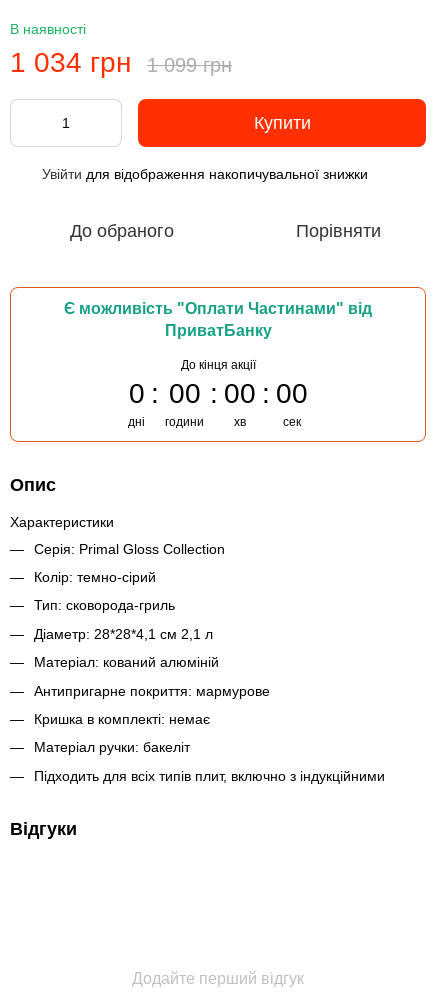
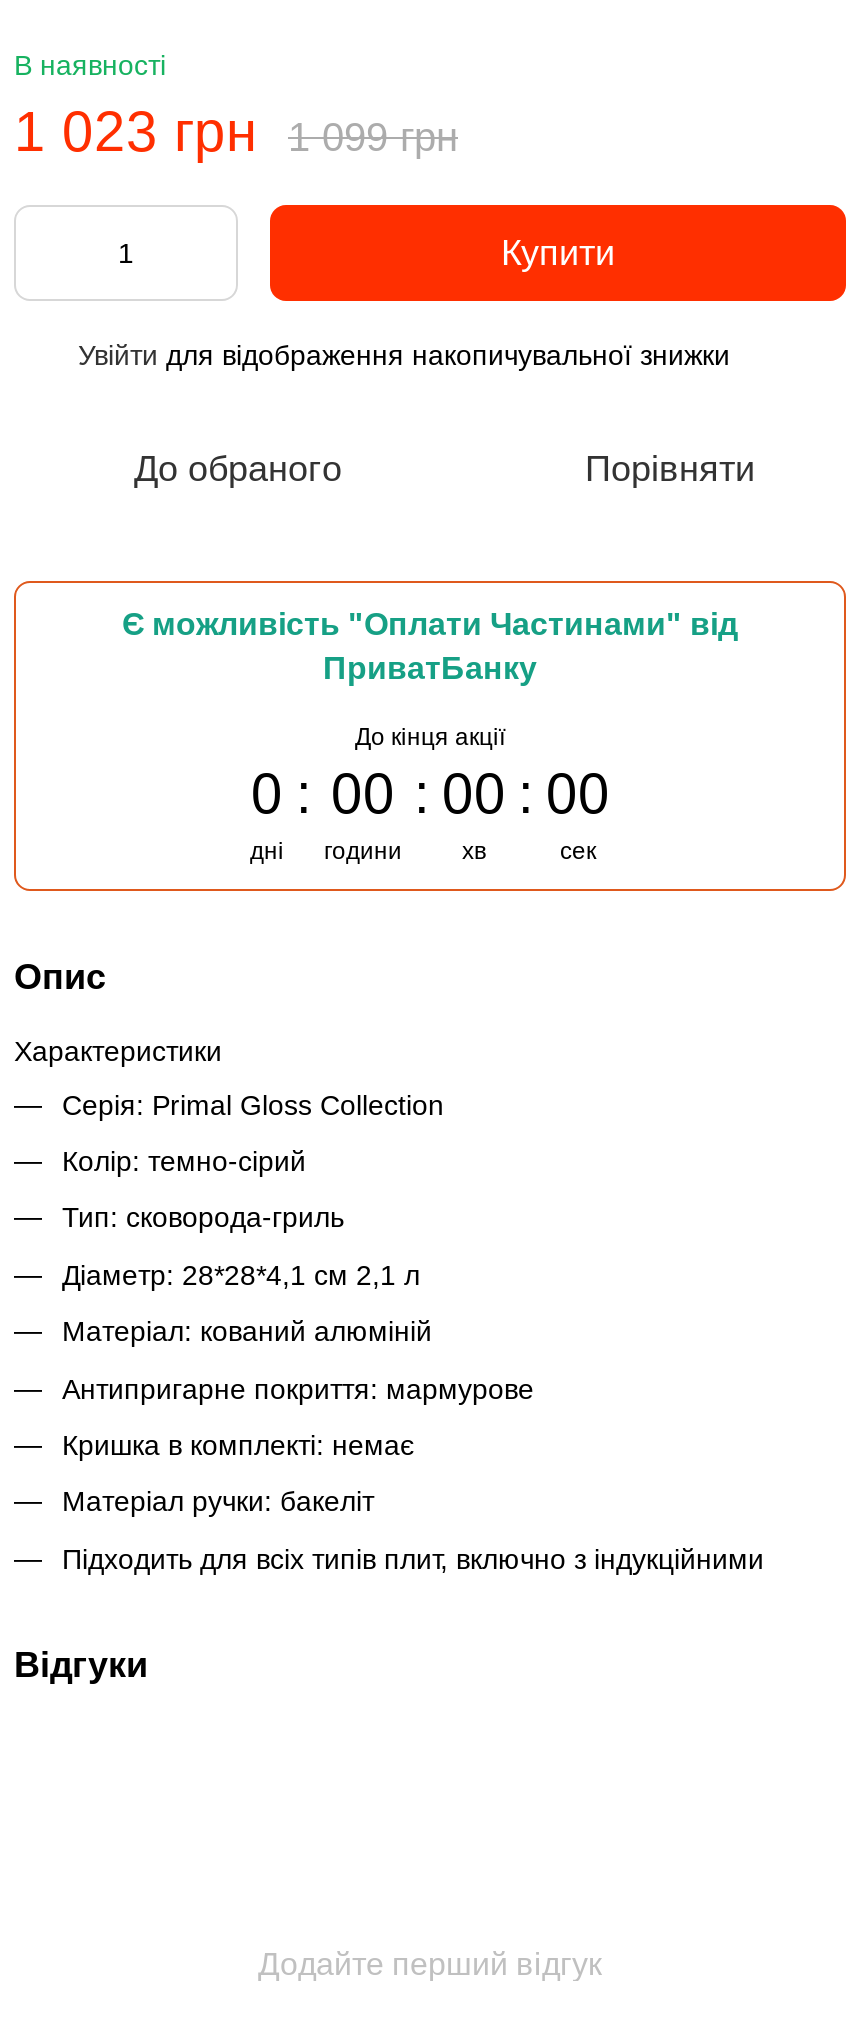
- 1 034 грн
+ 1 023 грн
